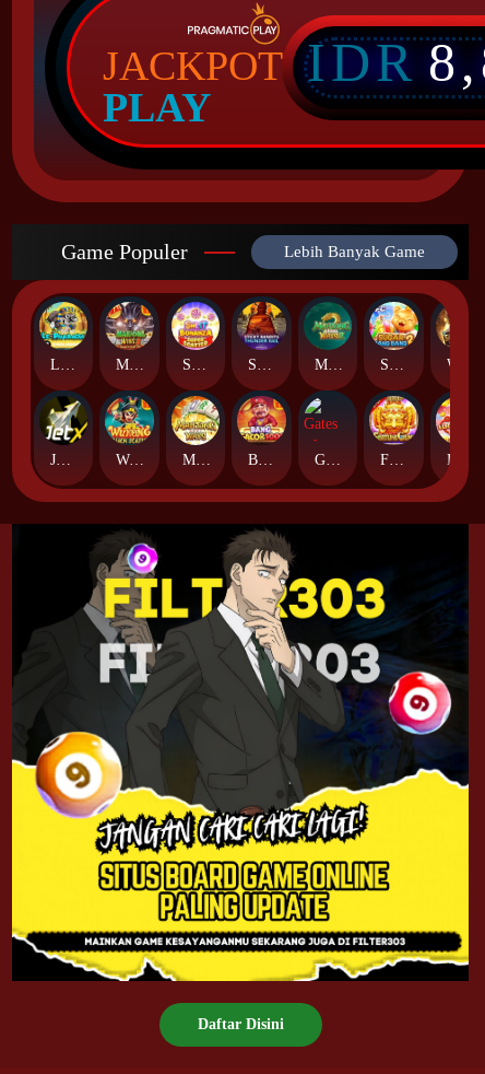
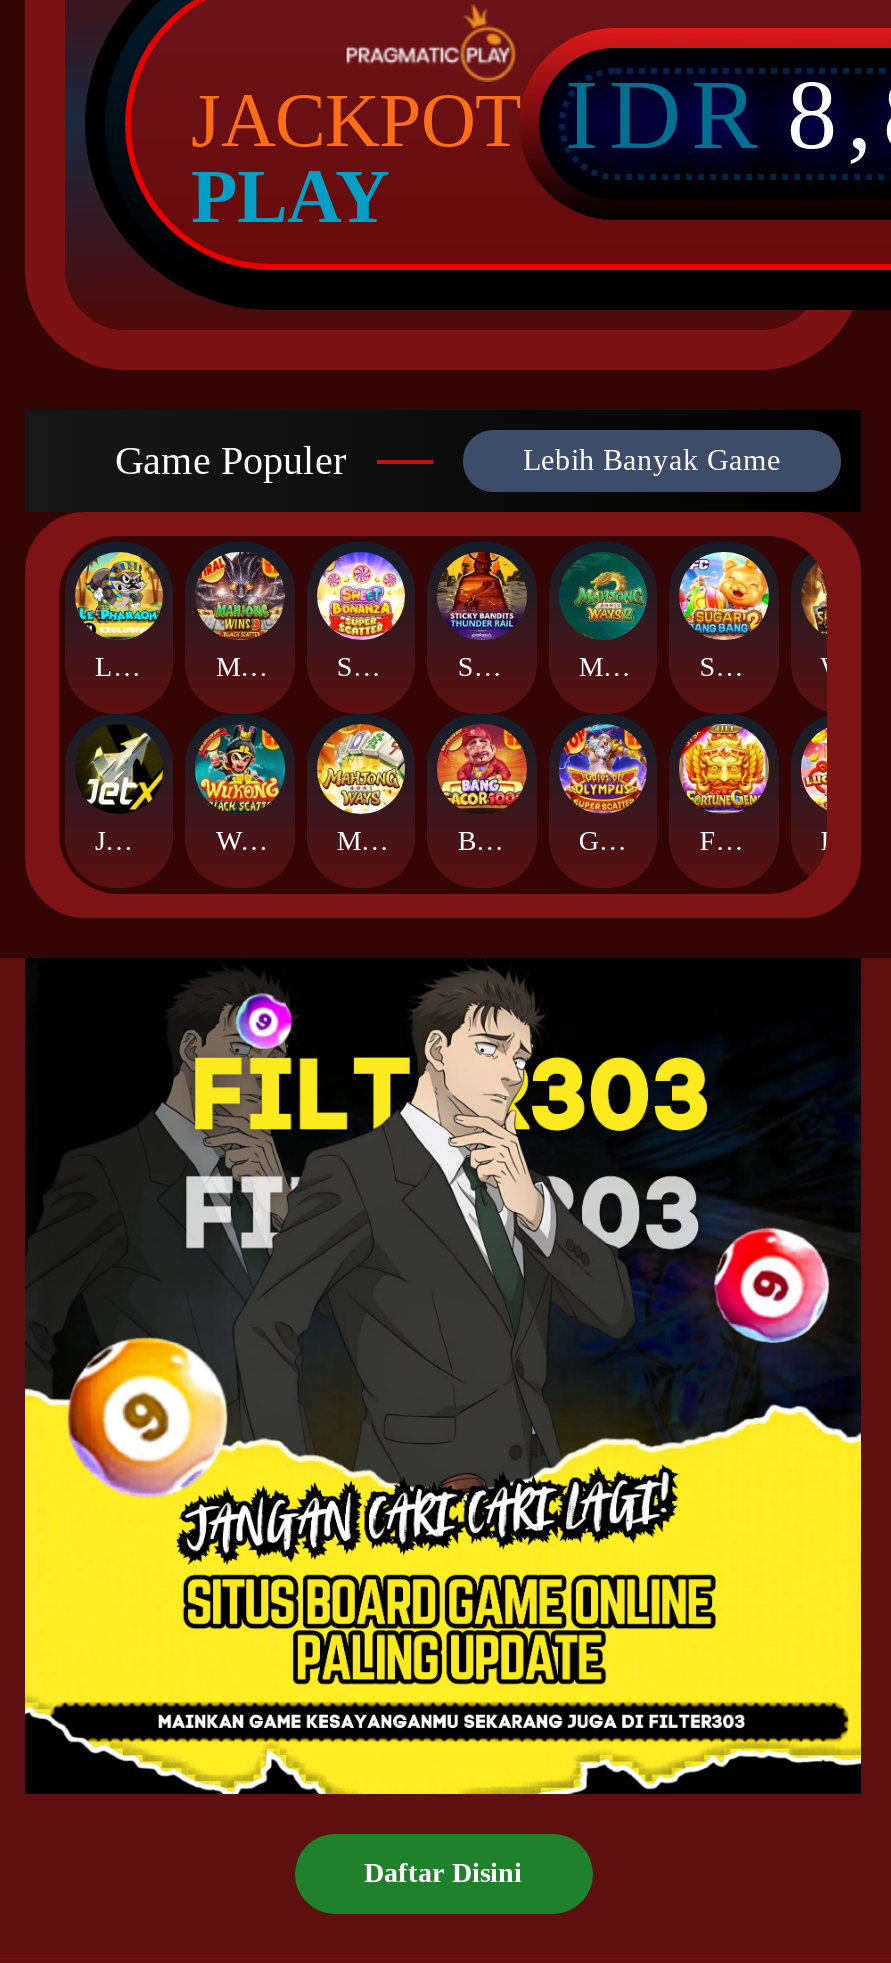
- [image]
+ [image]
